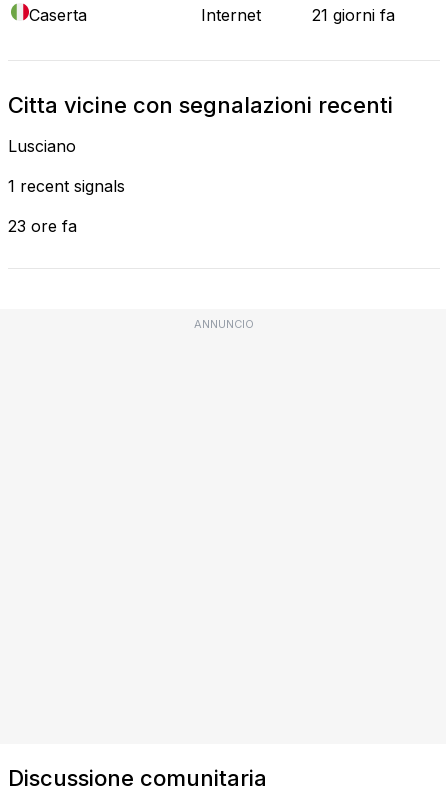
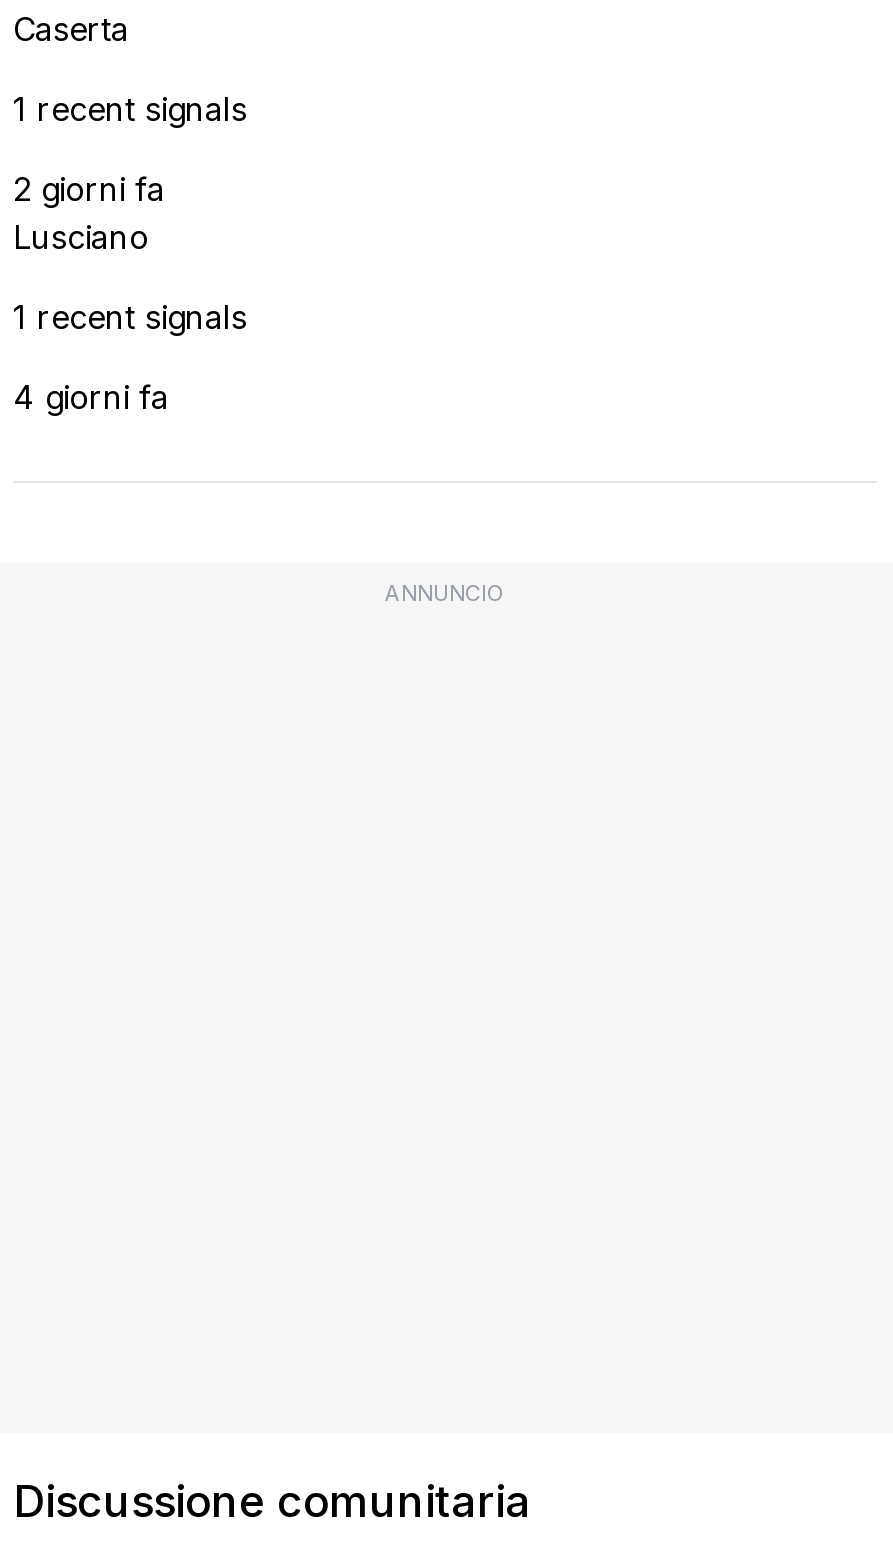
- Internet
- 21 giorni fa
+ 1 recent signals

- Citta vicine con segnalazioni recenti
+ 2 giorni fa

- 23 ore fa
+ 4 giorni fa
